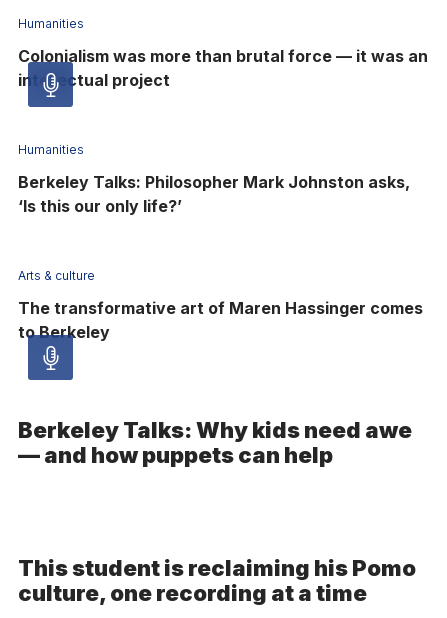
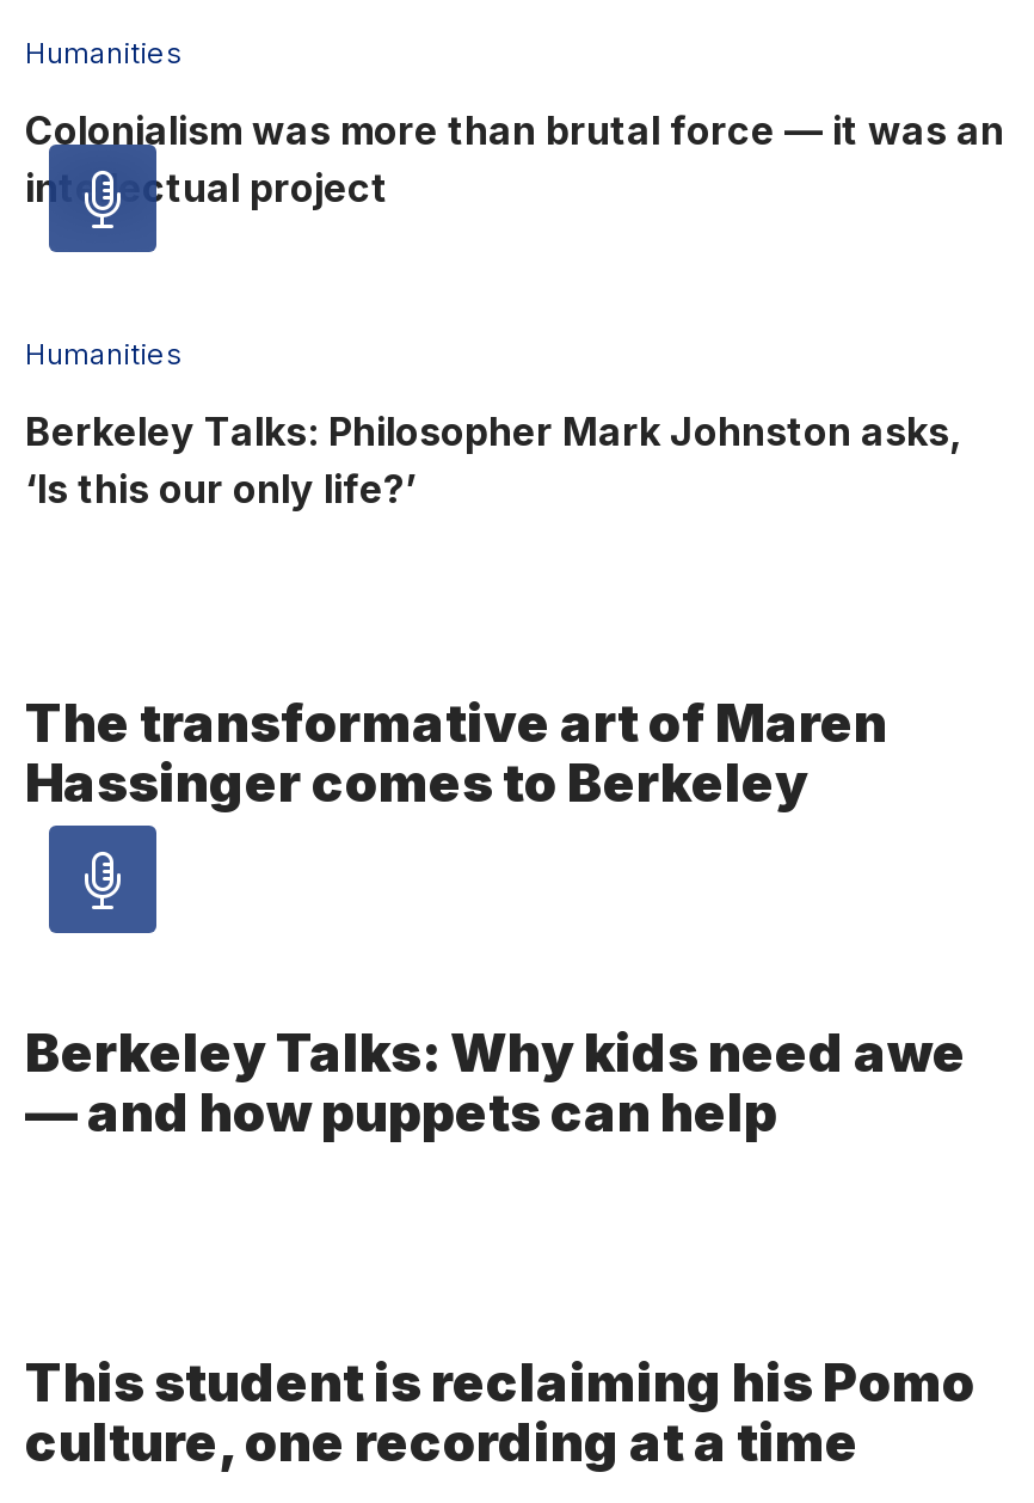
- Arts & culture
- The transformative art of Maren Hassinger comes
- to Berkeley
+ The transformative art of Maren
+ Hassinger comes to Berkeley
